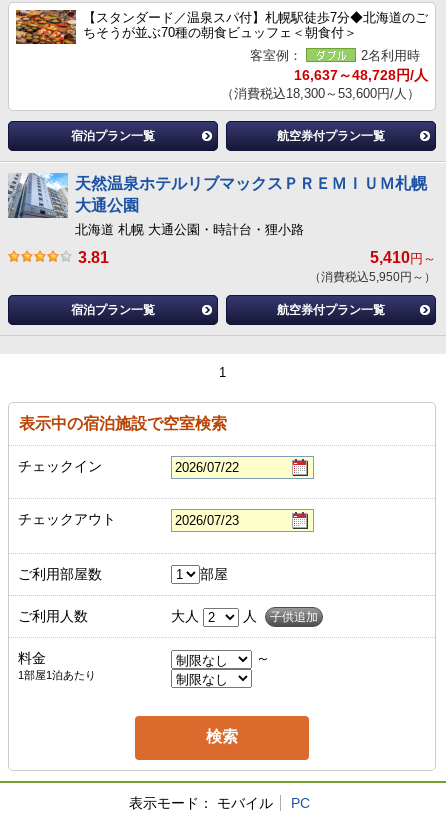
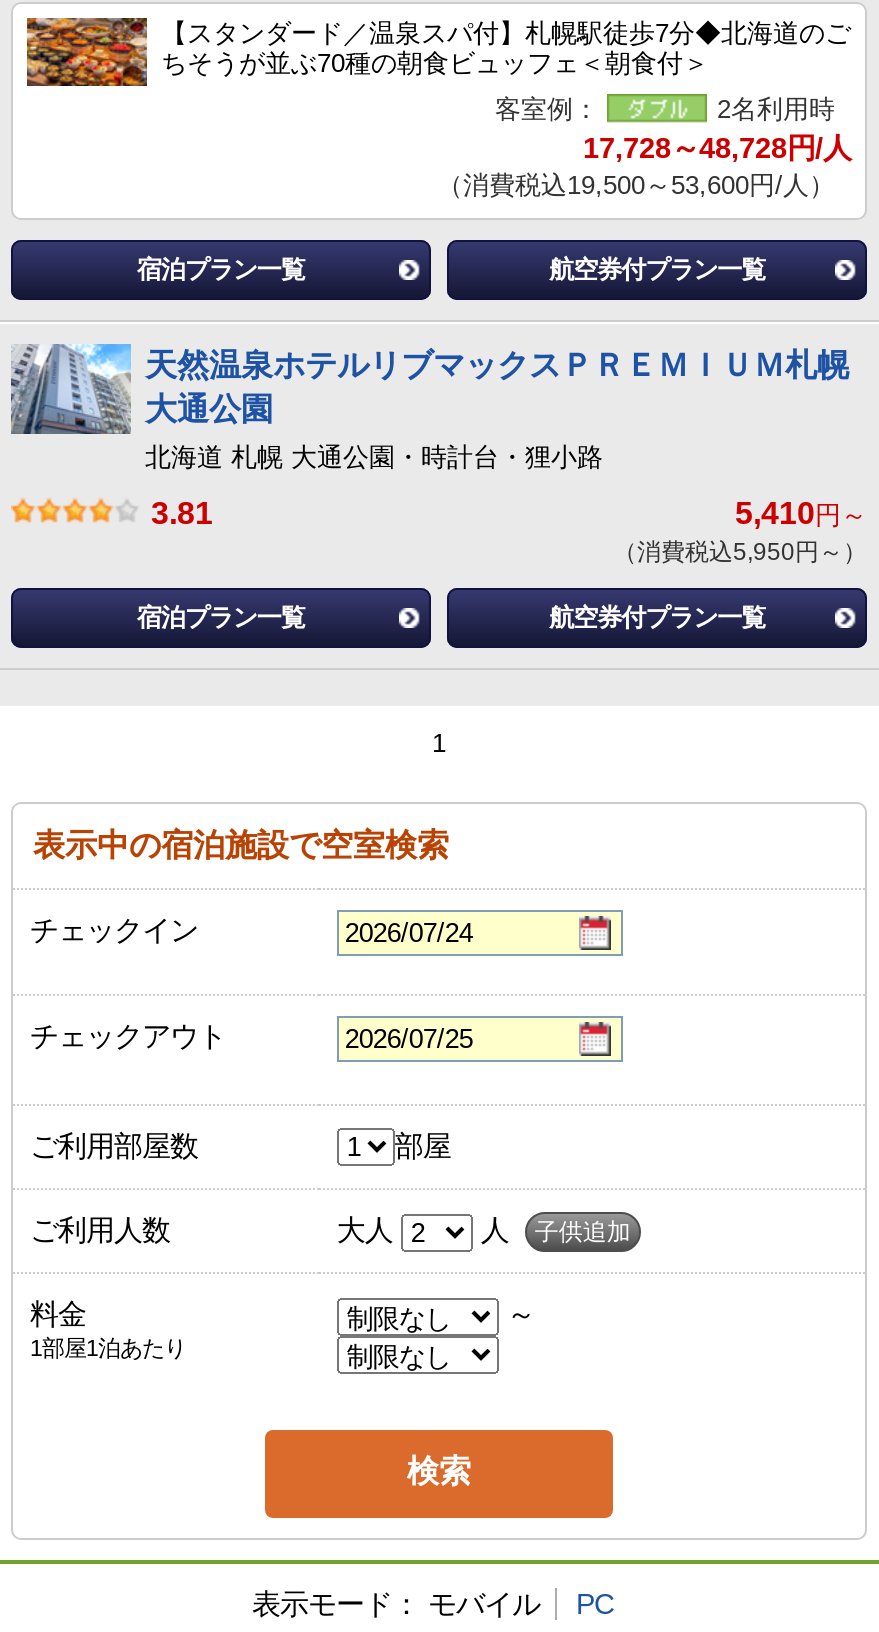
- 16,637～48,728円/人
+ 17,728～48,728円/人

- （消費税込18,300～53,600円/人）
+ （消費税込19,500～53,600円/人）
